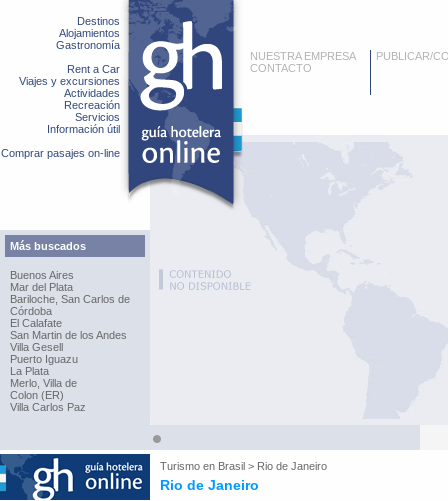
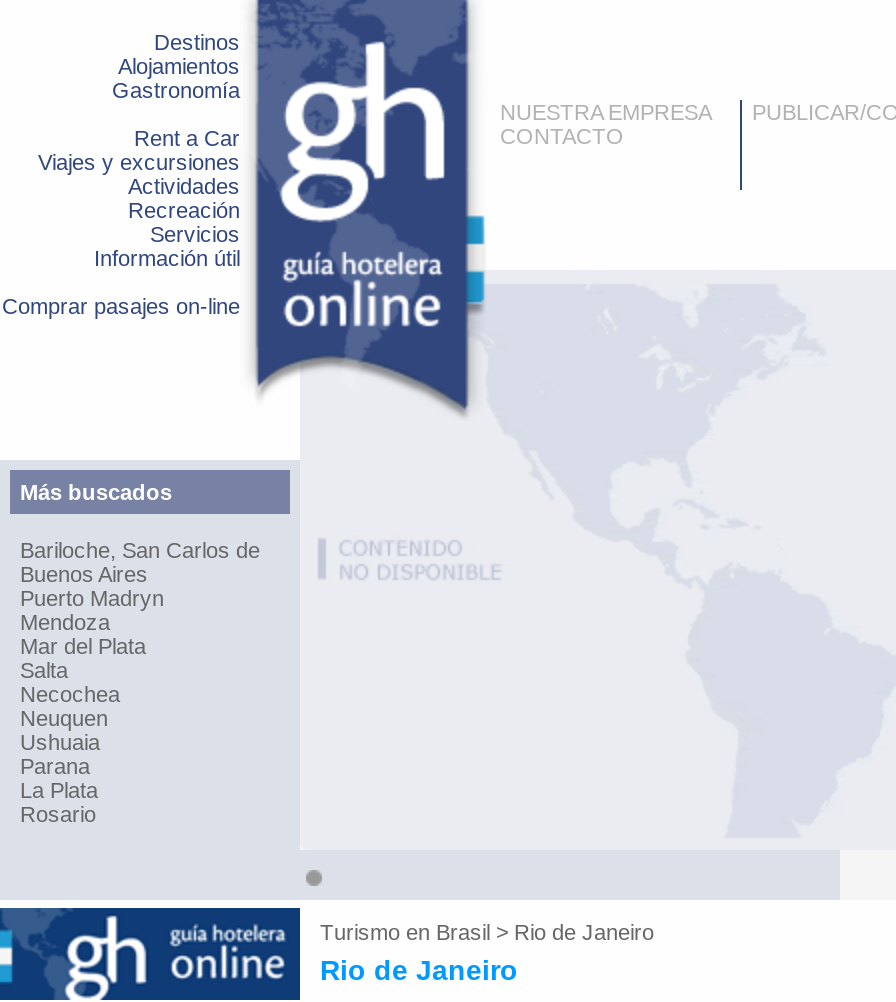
+ Puerto Madryn
+ Mendoza

moved down: Mar del Plata

moved up: Bariloche, San Carlos de

- Córdoba
- El Calafate
- San Martin de los Andes
- Villa Gesell
- Puerto Iguazu
+ Salta
+ Necochea
+ Neuquen
+ Ushuaia
+ Parana

moved down: La Plata

- Merlo, Villa de
- Colon (ER)
- Villa Carlos Paz
+ Rosario
